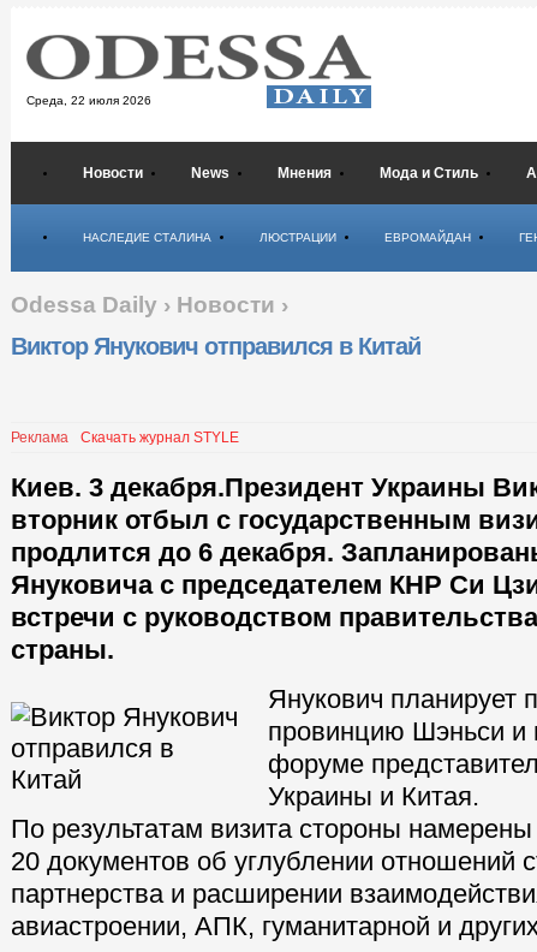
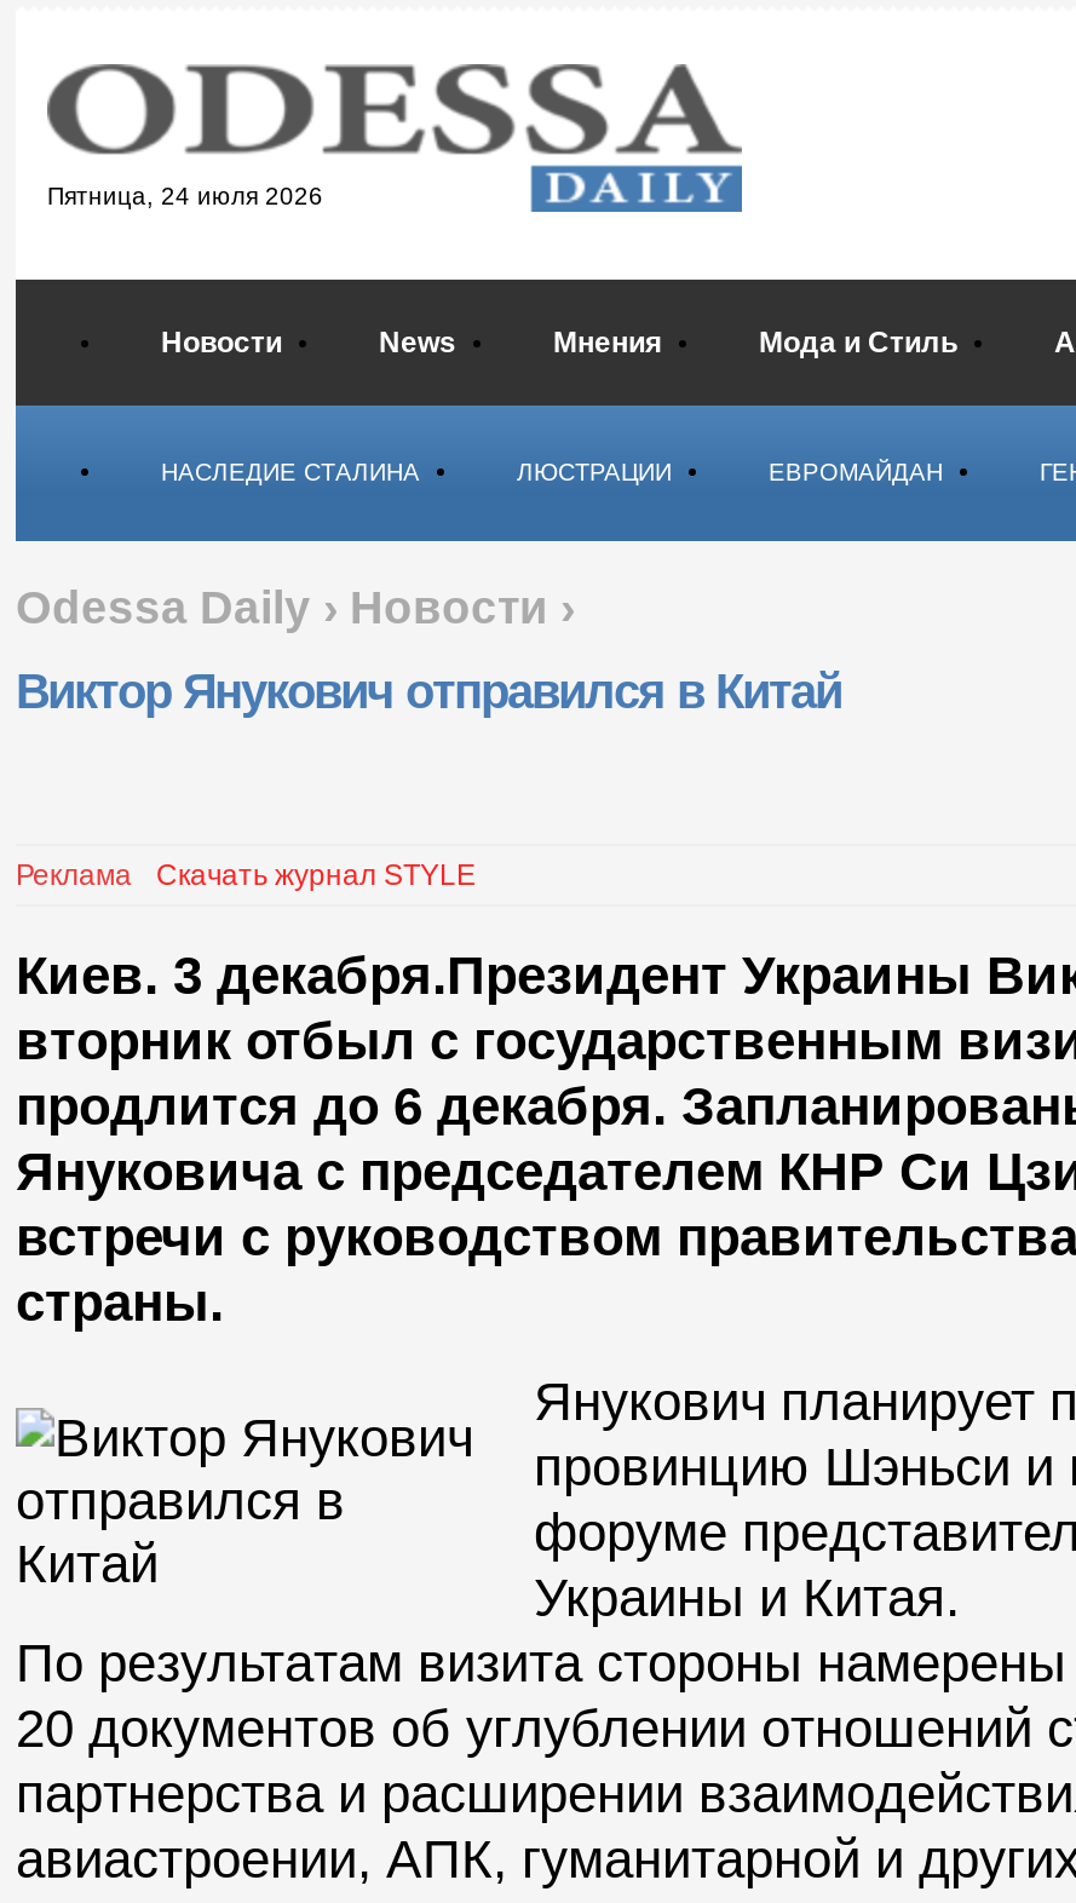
- Среда, 22 июля 2026
+ Пятница, 24 июля 2026
